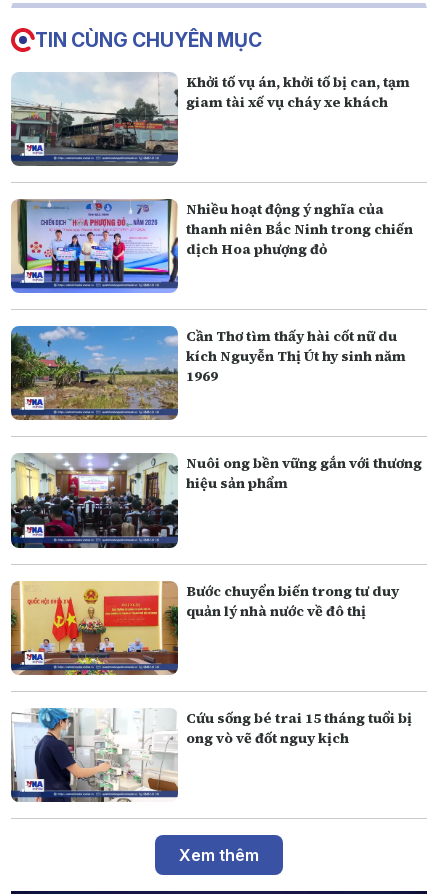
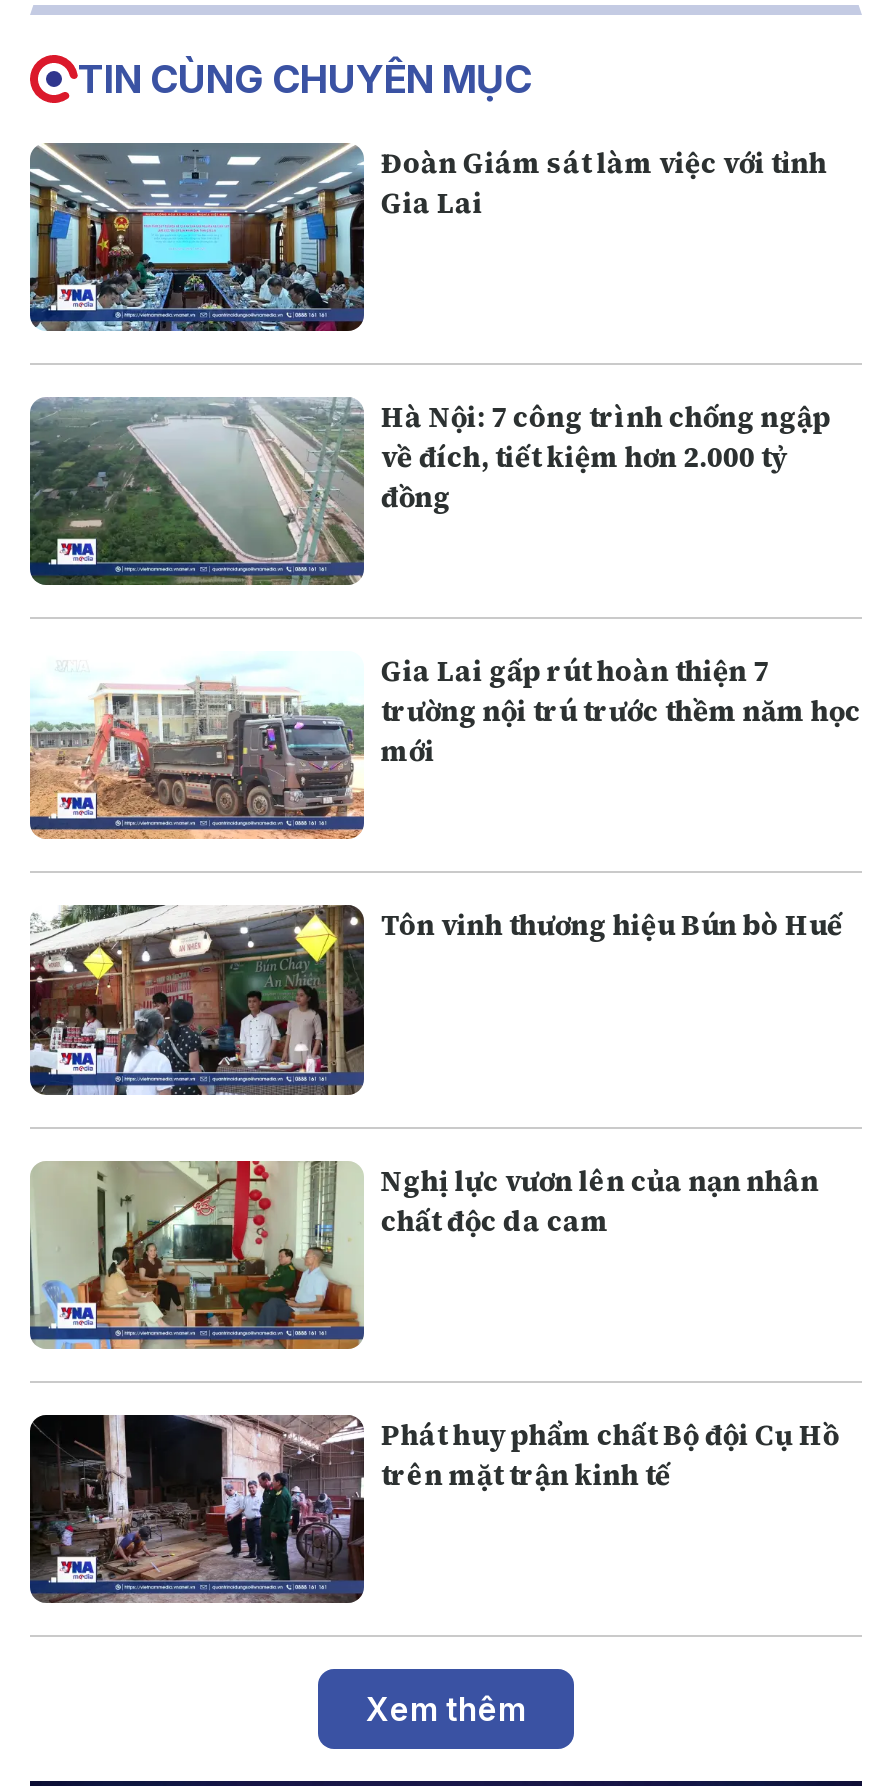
- [image]
- Khởi tố vụ án, khởi tố bị can, tạm
- giam tài xế vụ cháy xe khách
+ [image]
+ Đoàn Giám sát làm việc với tỉnh
+ Gia Lai

- [image]
- Nhiều hoạt động ý nghĩa của
- thanh niên Bắc Ninh trong chiến
- dịch Hoa phượng đỏ
+ [image]
+ Hà Nội: 7 công trình chống ngập
+ về đích, tiết kiệm hơn 2.000 tỷ
+ đồng

- [image]
- Cần Thơ tìm thấy hài cốt nữ du
- kích Nguyễn Thị Út hy sinh năm
- 1969
+ [image]
+ Gia Lai gấp rút hoàn thiện 7
+ trường nội trú trước thềm năm học
+ mới

- [image]
- Nuôi ong bền vững gắn với thương
- hiệu sản phẩm
+ [image]
+ Tôn vinh thương hiệu Bún bò Huế

- [image]
- Bước chuyển biến trong tư duy
- quản lý nhà nước về đô thị
+ [image]
+ Nghị lực vươn lên của nạn nhân
+ chất độc da cam

- [image]
- Cứu sống bé trai 15 tháng tuổi bị
- ong vò vẽ đốt nguy kịch
+ [image]
+ Phát huy phẩm chất Bộ đội Cụ Hồ
+ trên mặt trận kinh tế
